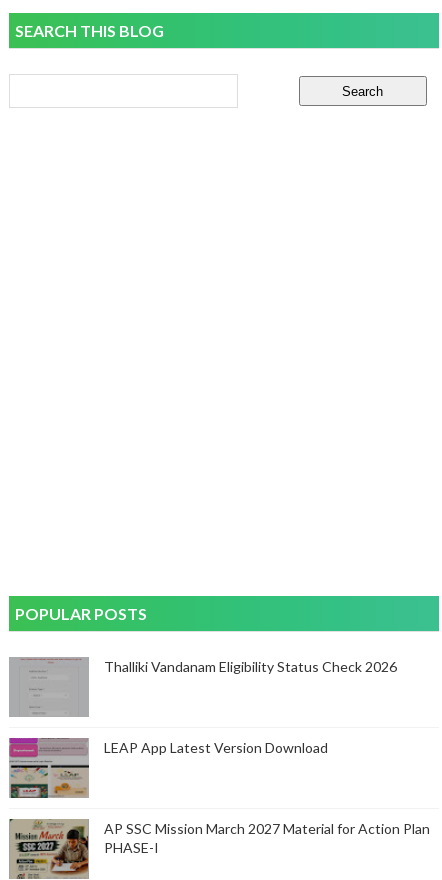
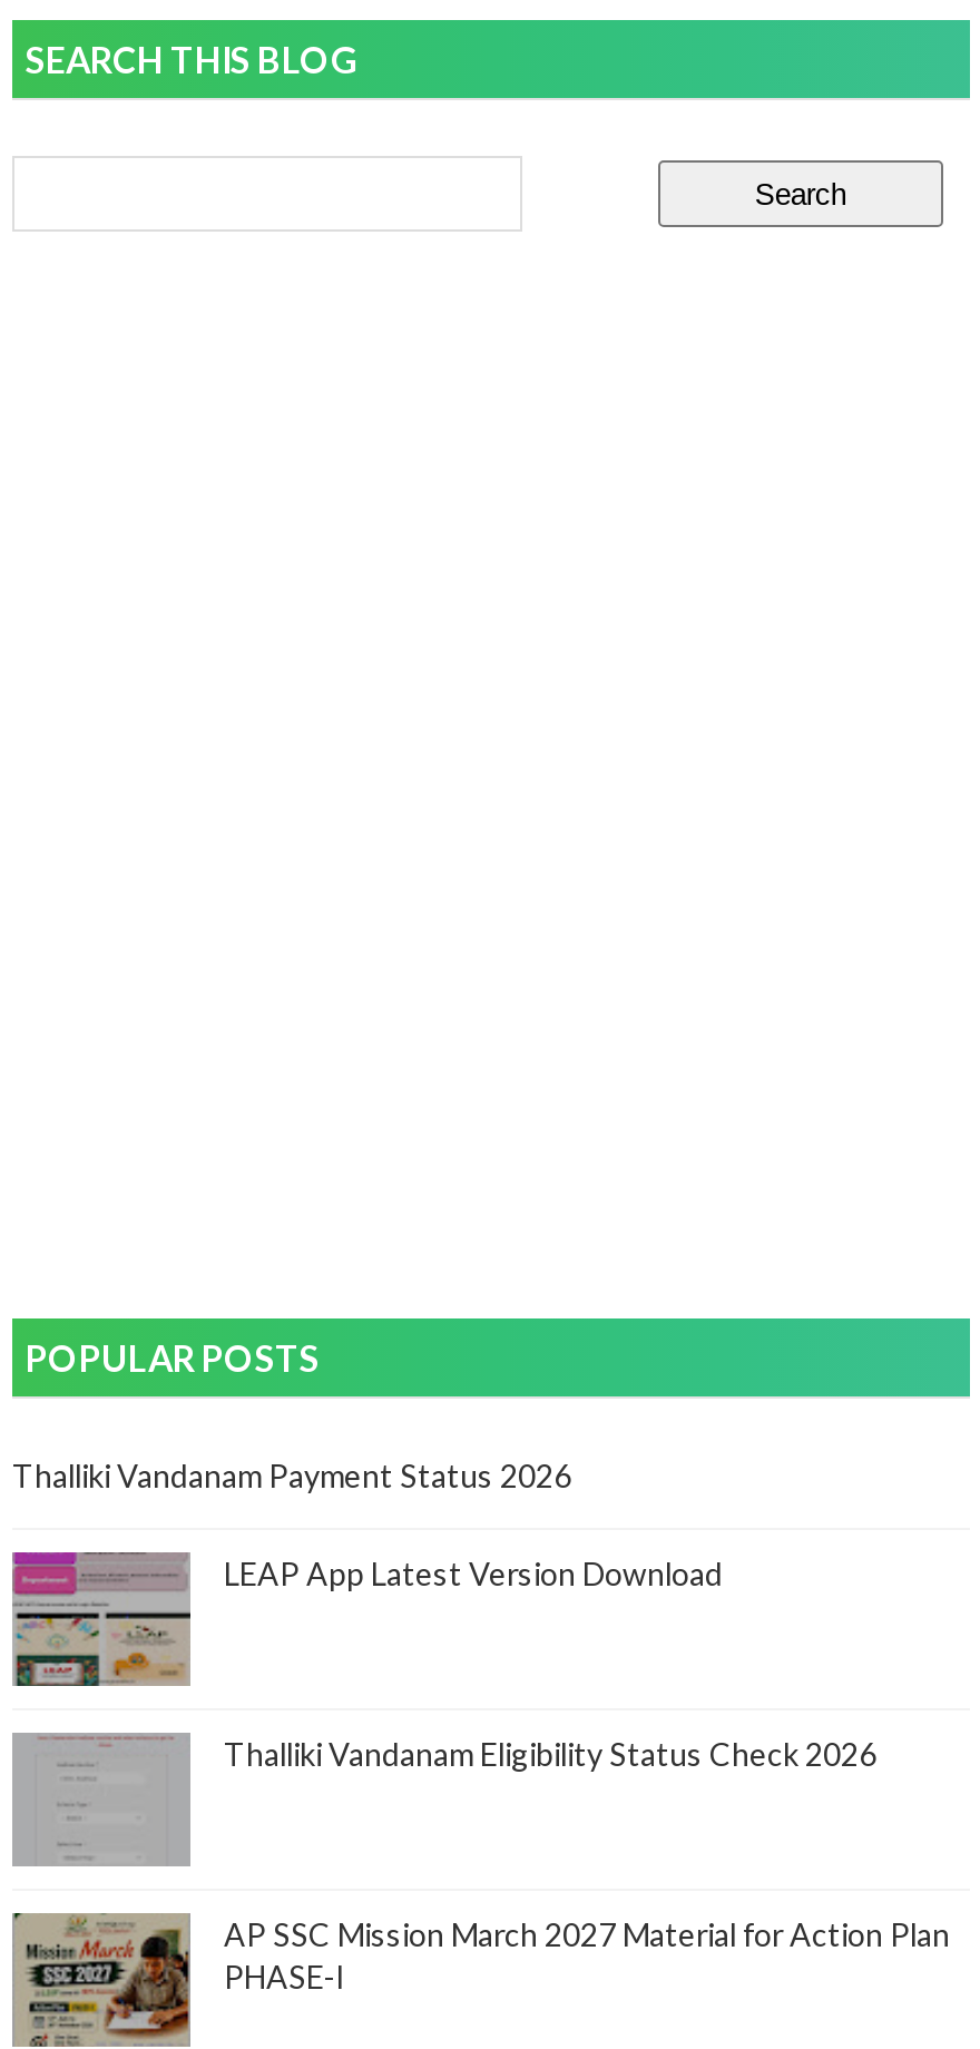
+ Thalliki Vandanam Payment Status 2026

moved down: Thalliki Vandanam Eligibility Status Check 2026

moved up: [image] | LEAP App Latest Version Download
